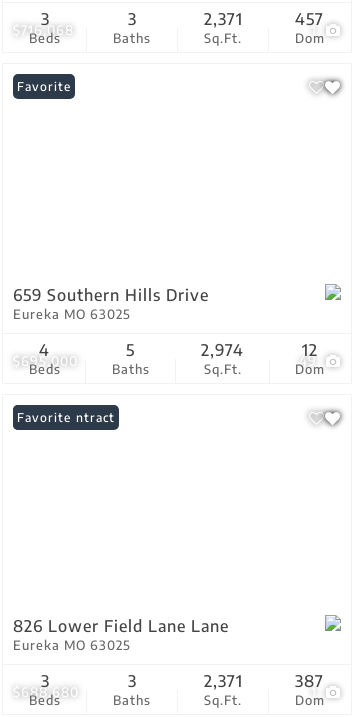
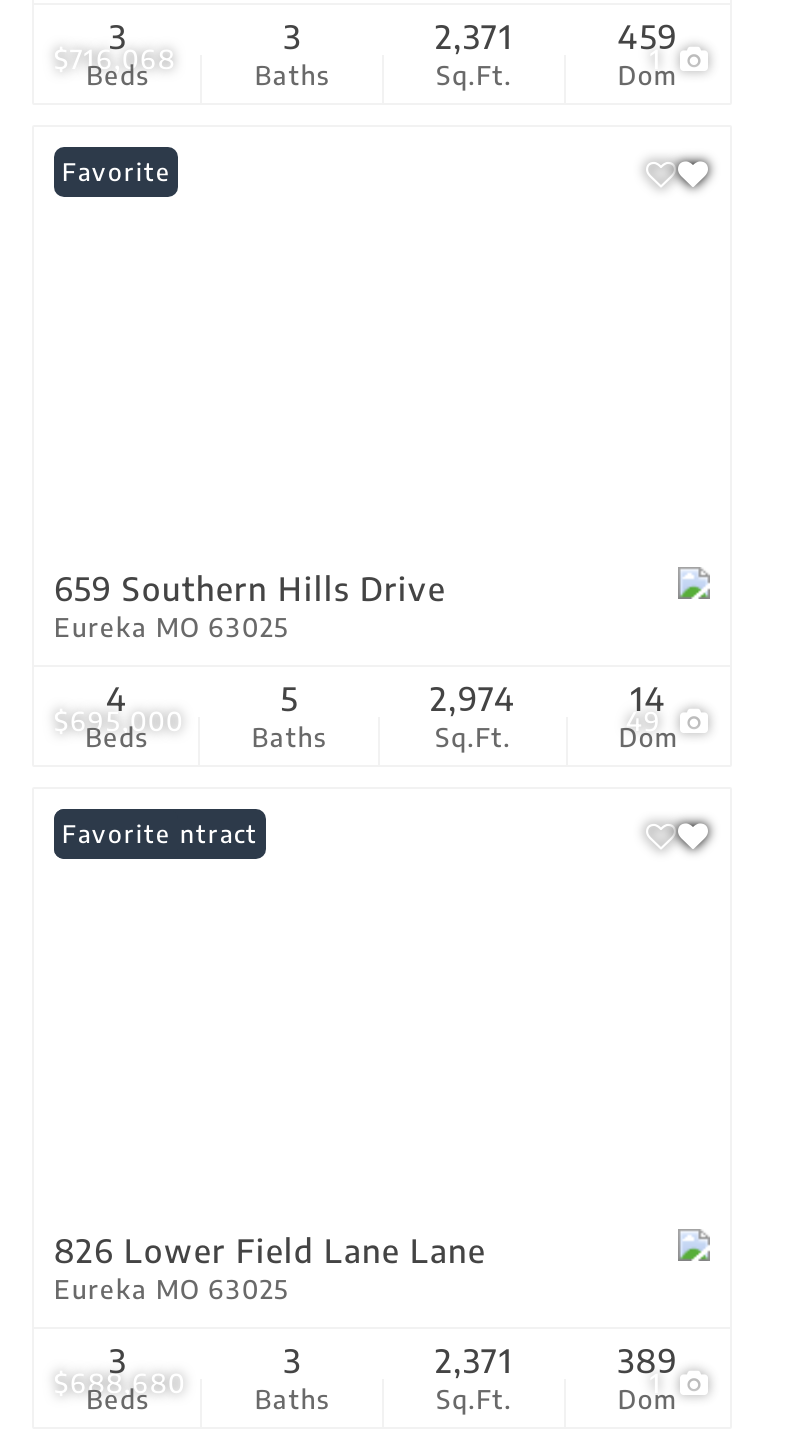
- 457
+ 459

- 12
+ 14

- 387
+ 389
